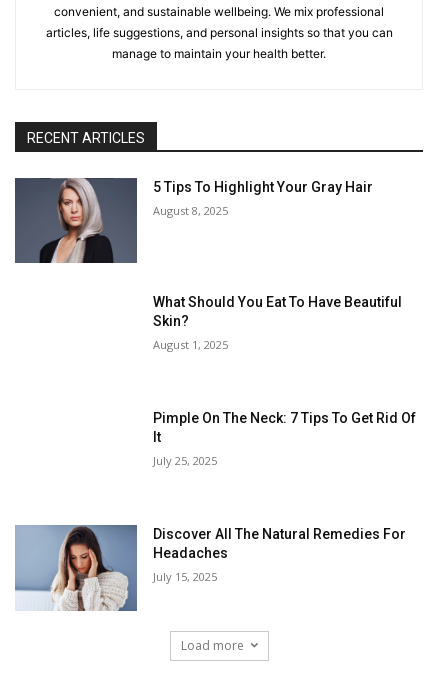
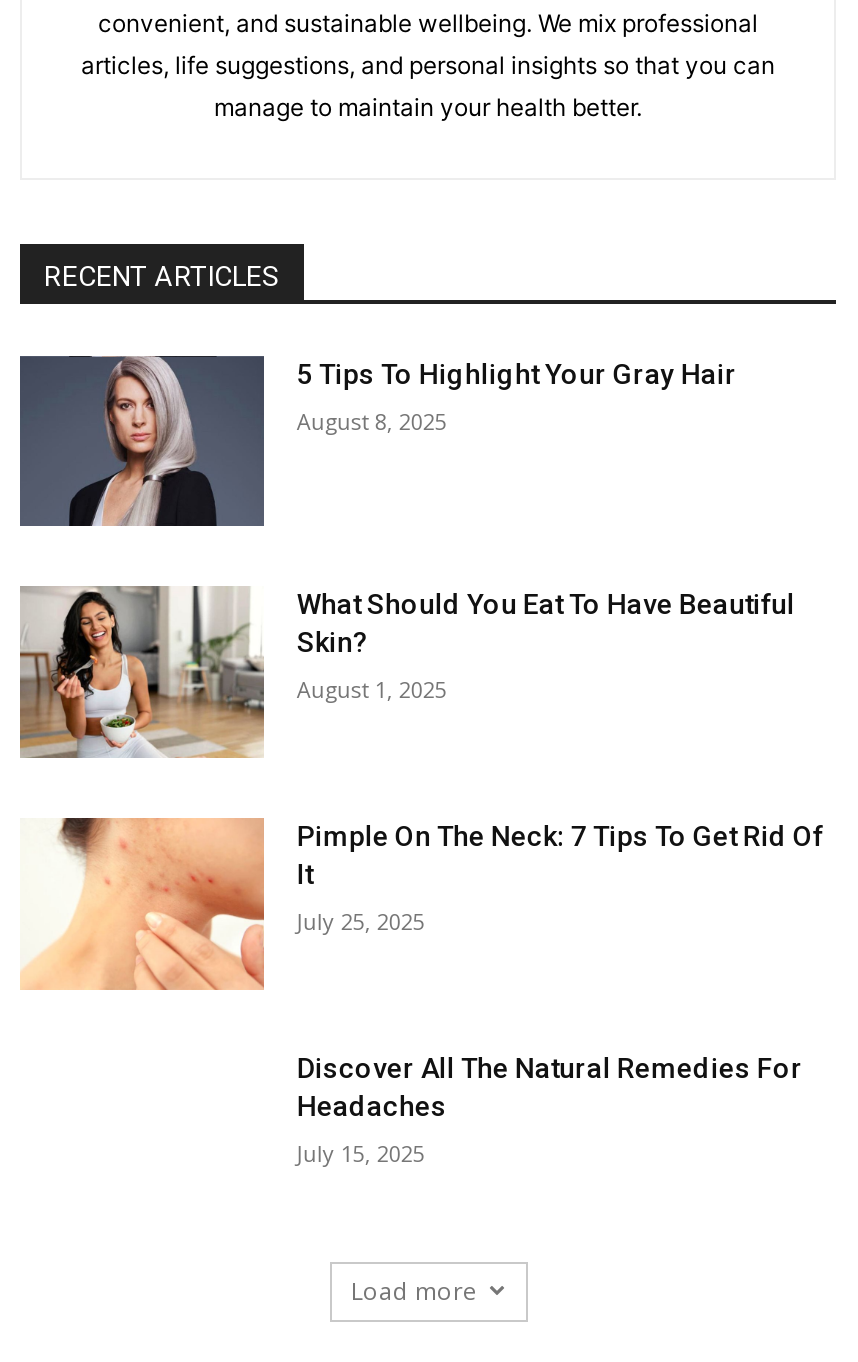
+ [image]

+ [image]

- [image]
